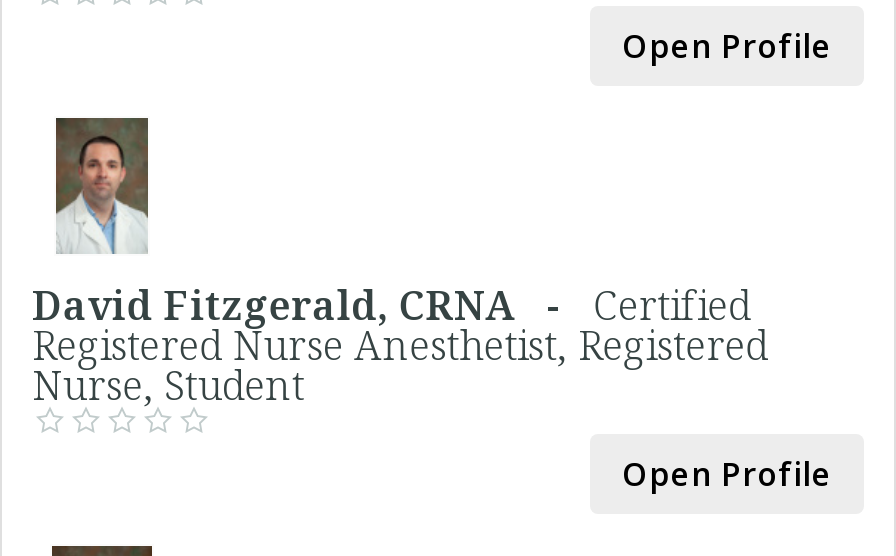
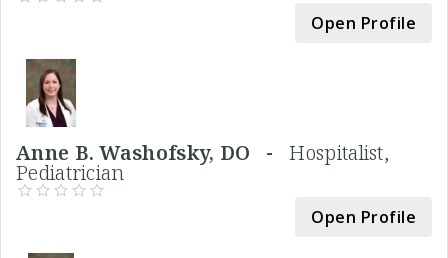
- [image]
- David Fitzgerald, CRNA - Certified
- Registered Nurse Anesthetist, Registered
- Nurse, Student
+ [image]
+ Anne B. Washofsky, DO - Hospitalist,
+ Pediatrician
